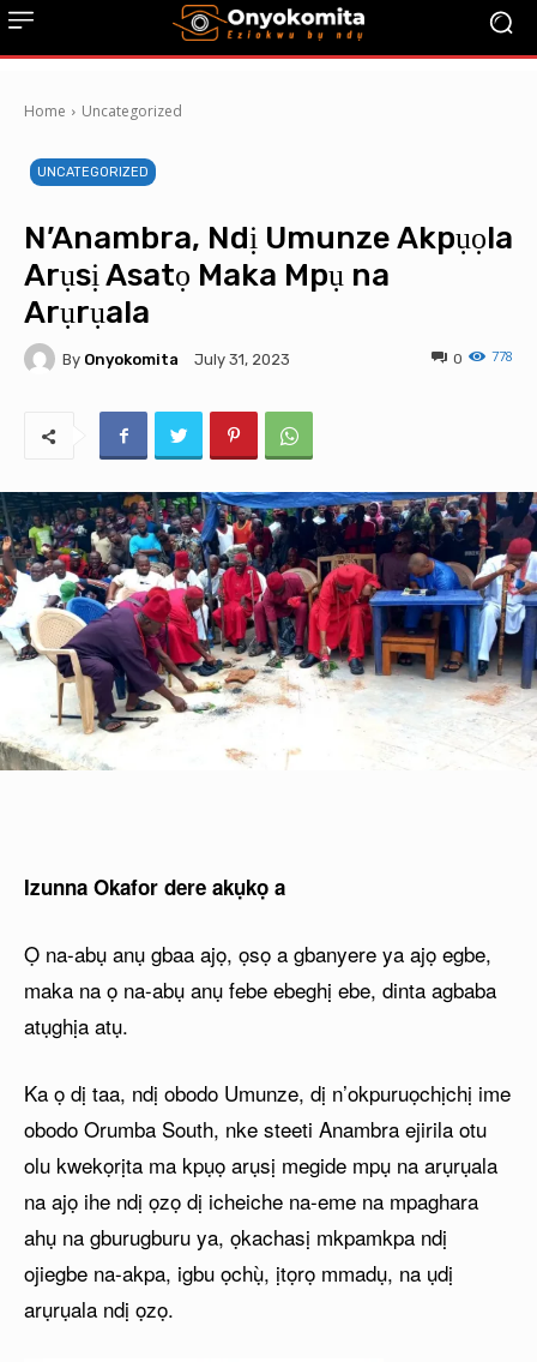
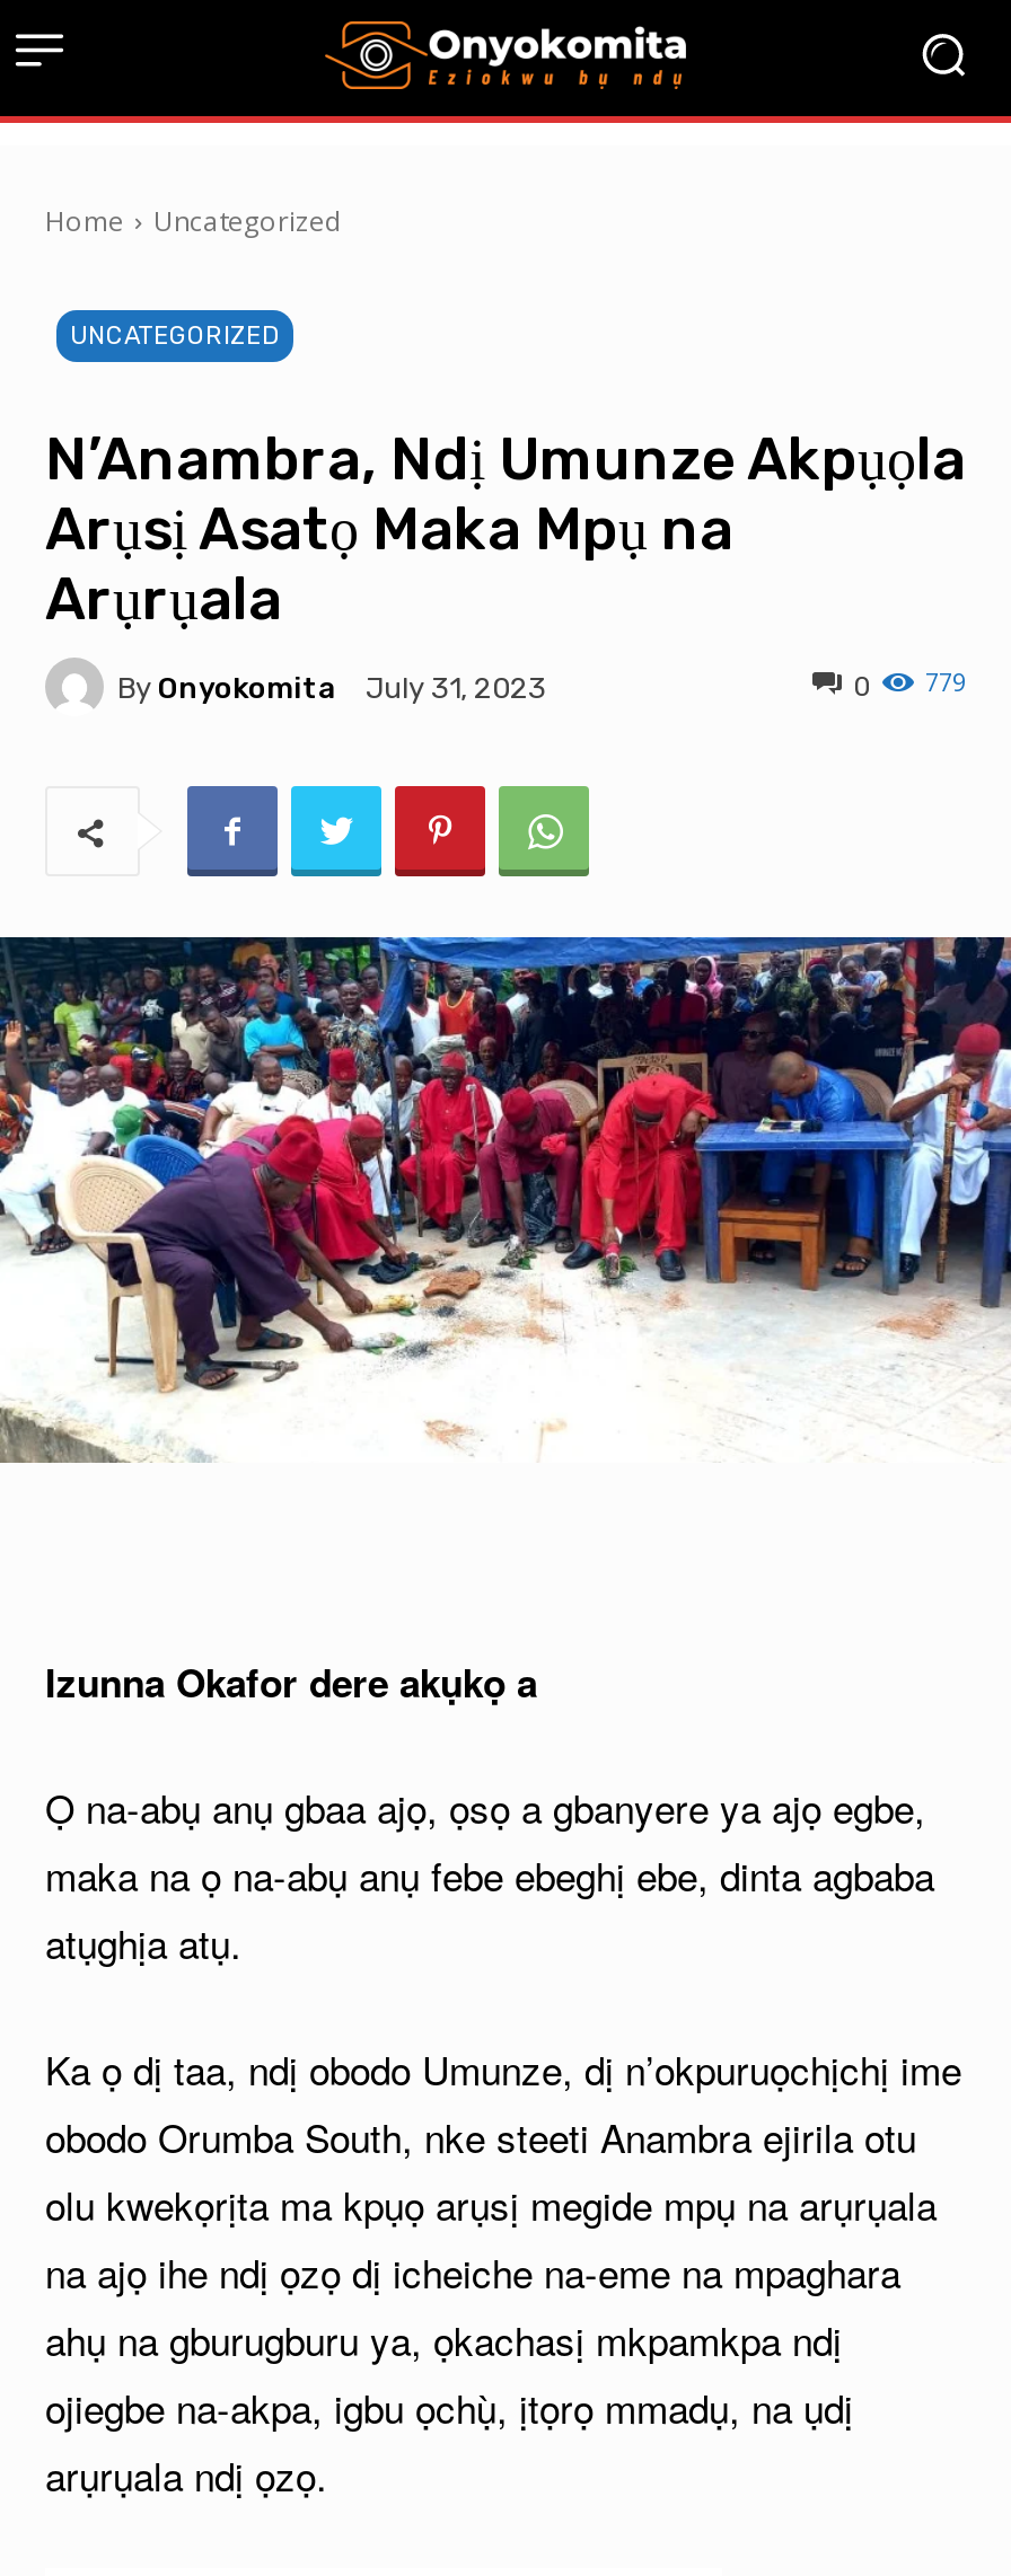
- 0 778
+ 0 779
